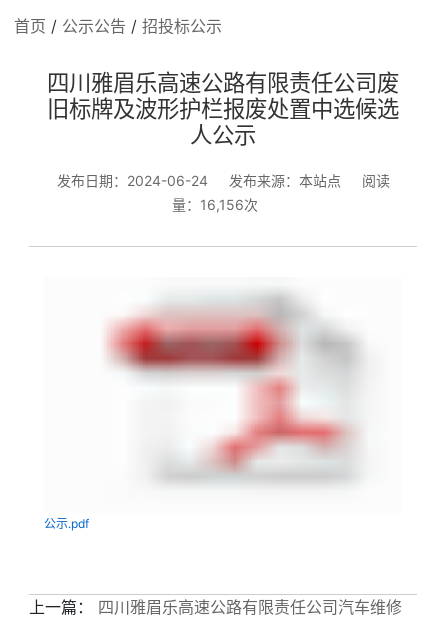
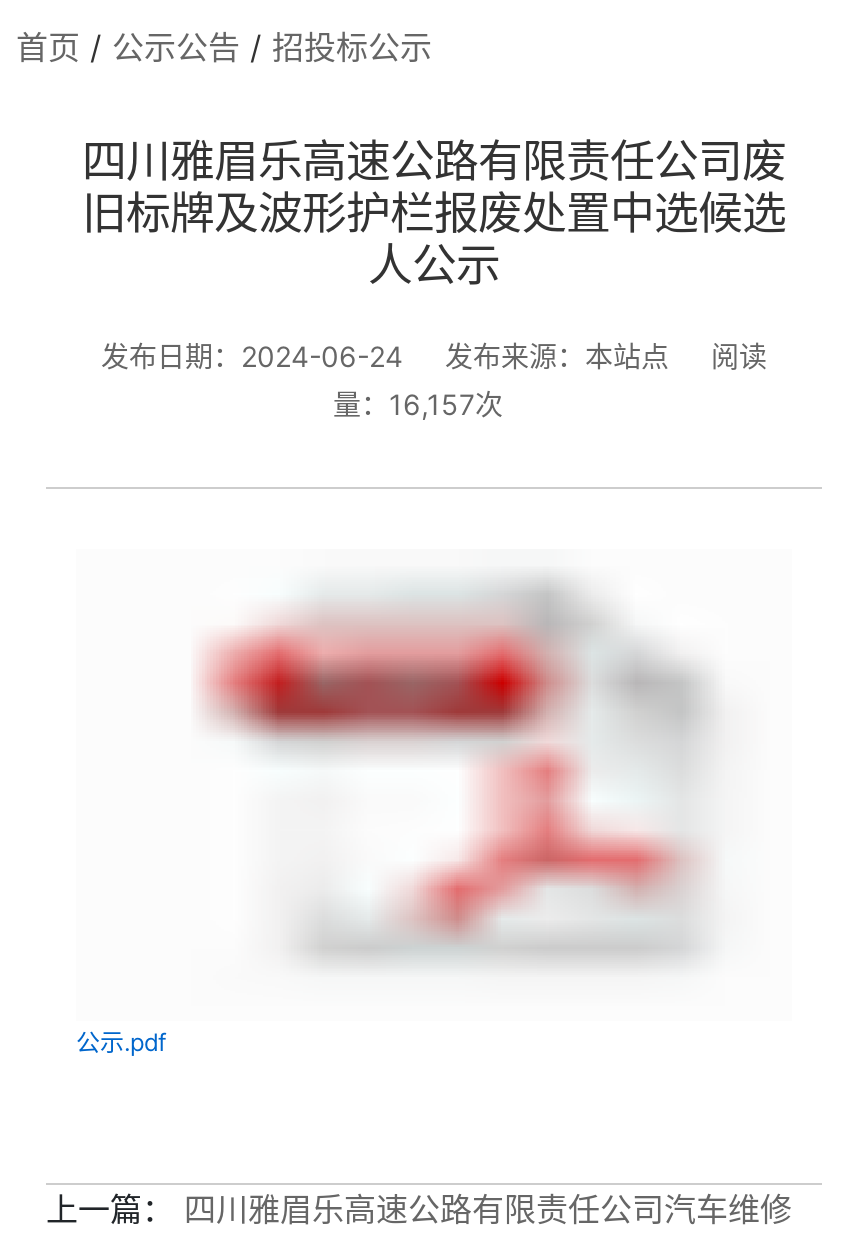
- 量：16,156次
+ 量：16,157次
